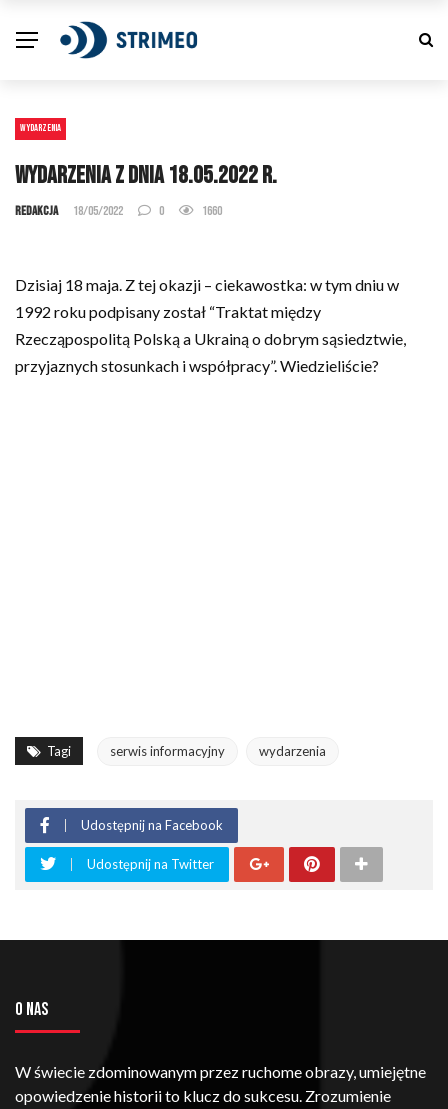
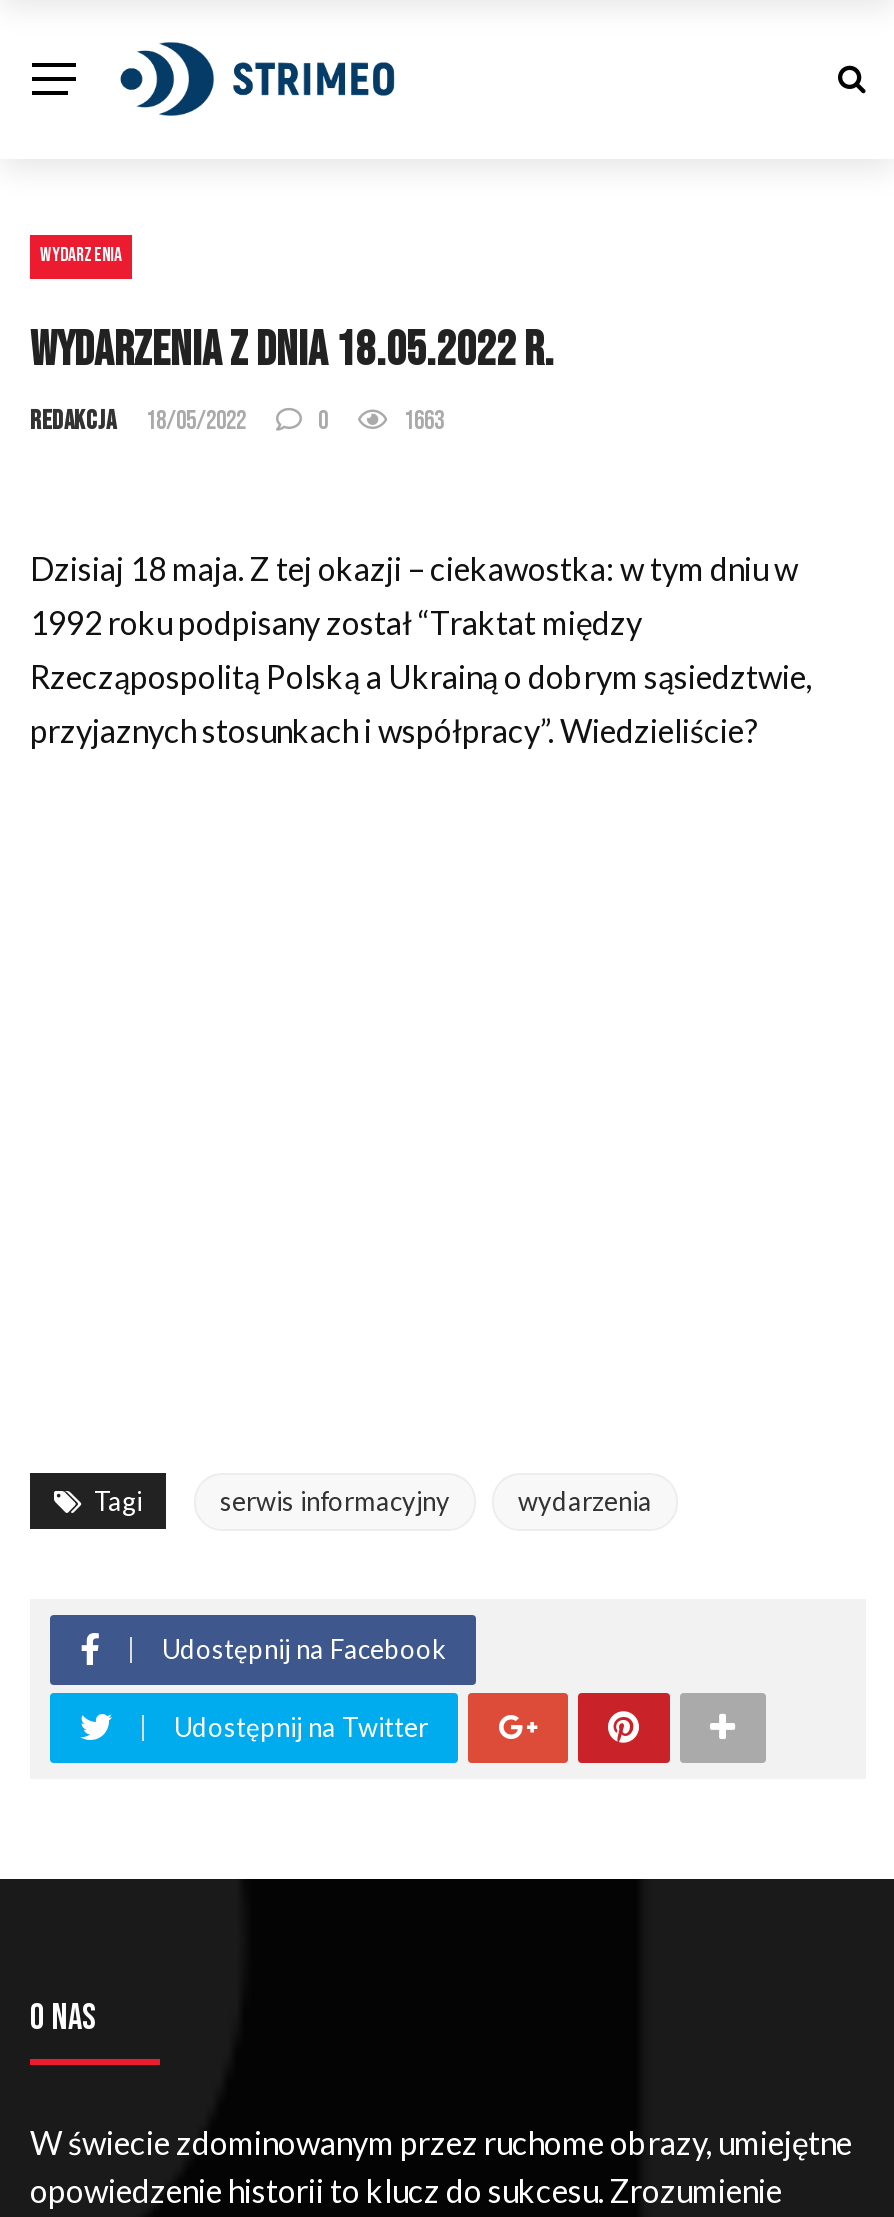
- 1660
+ 1663
